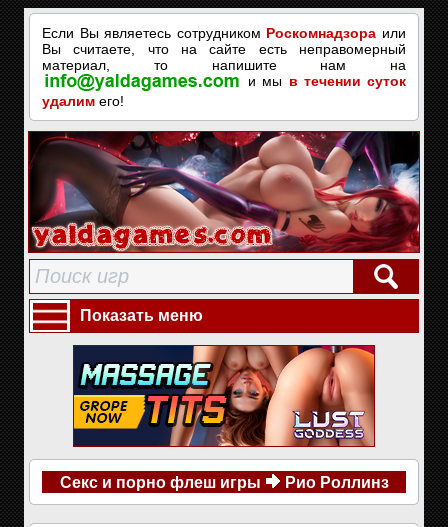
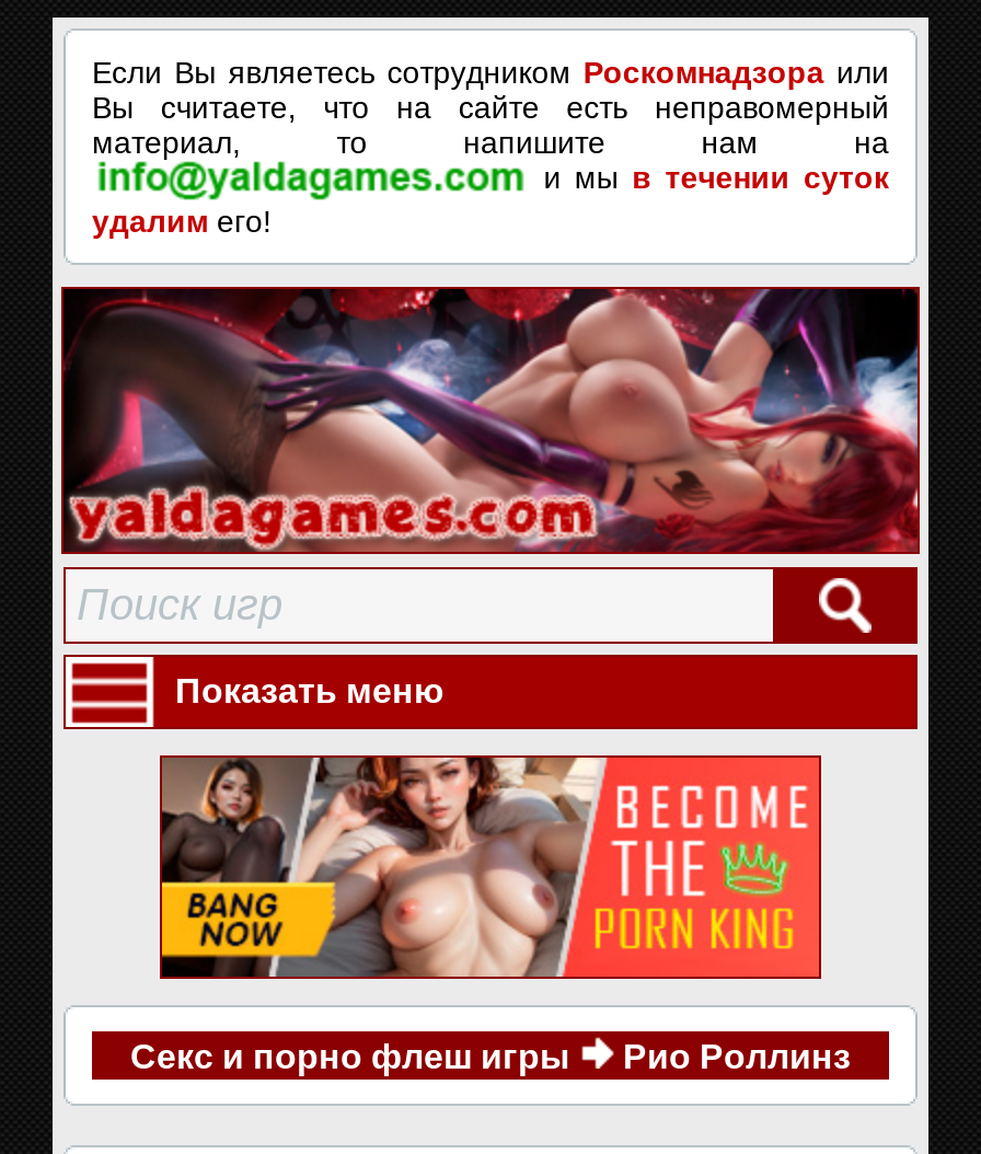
- [image]
+ [image]
